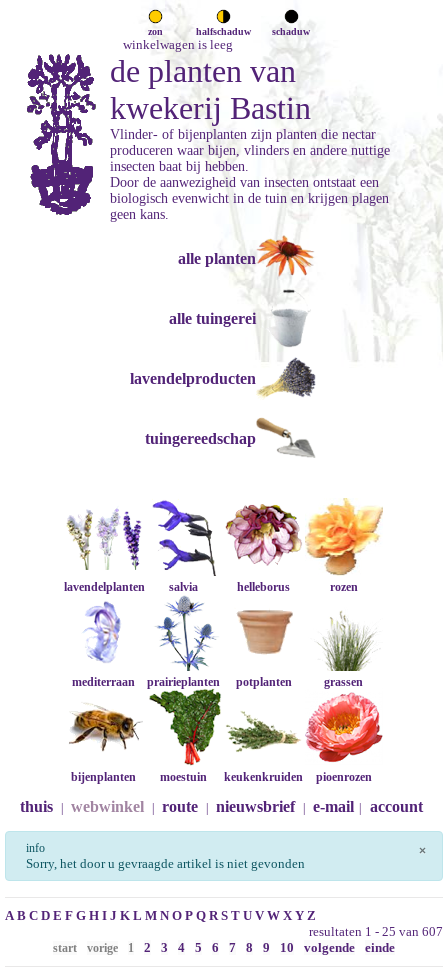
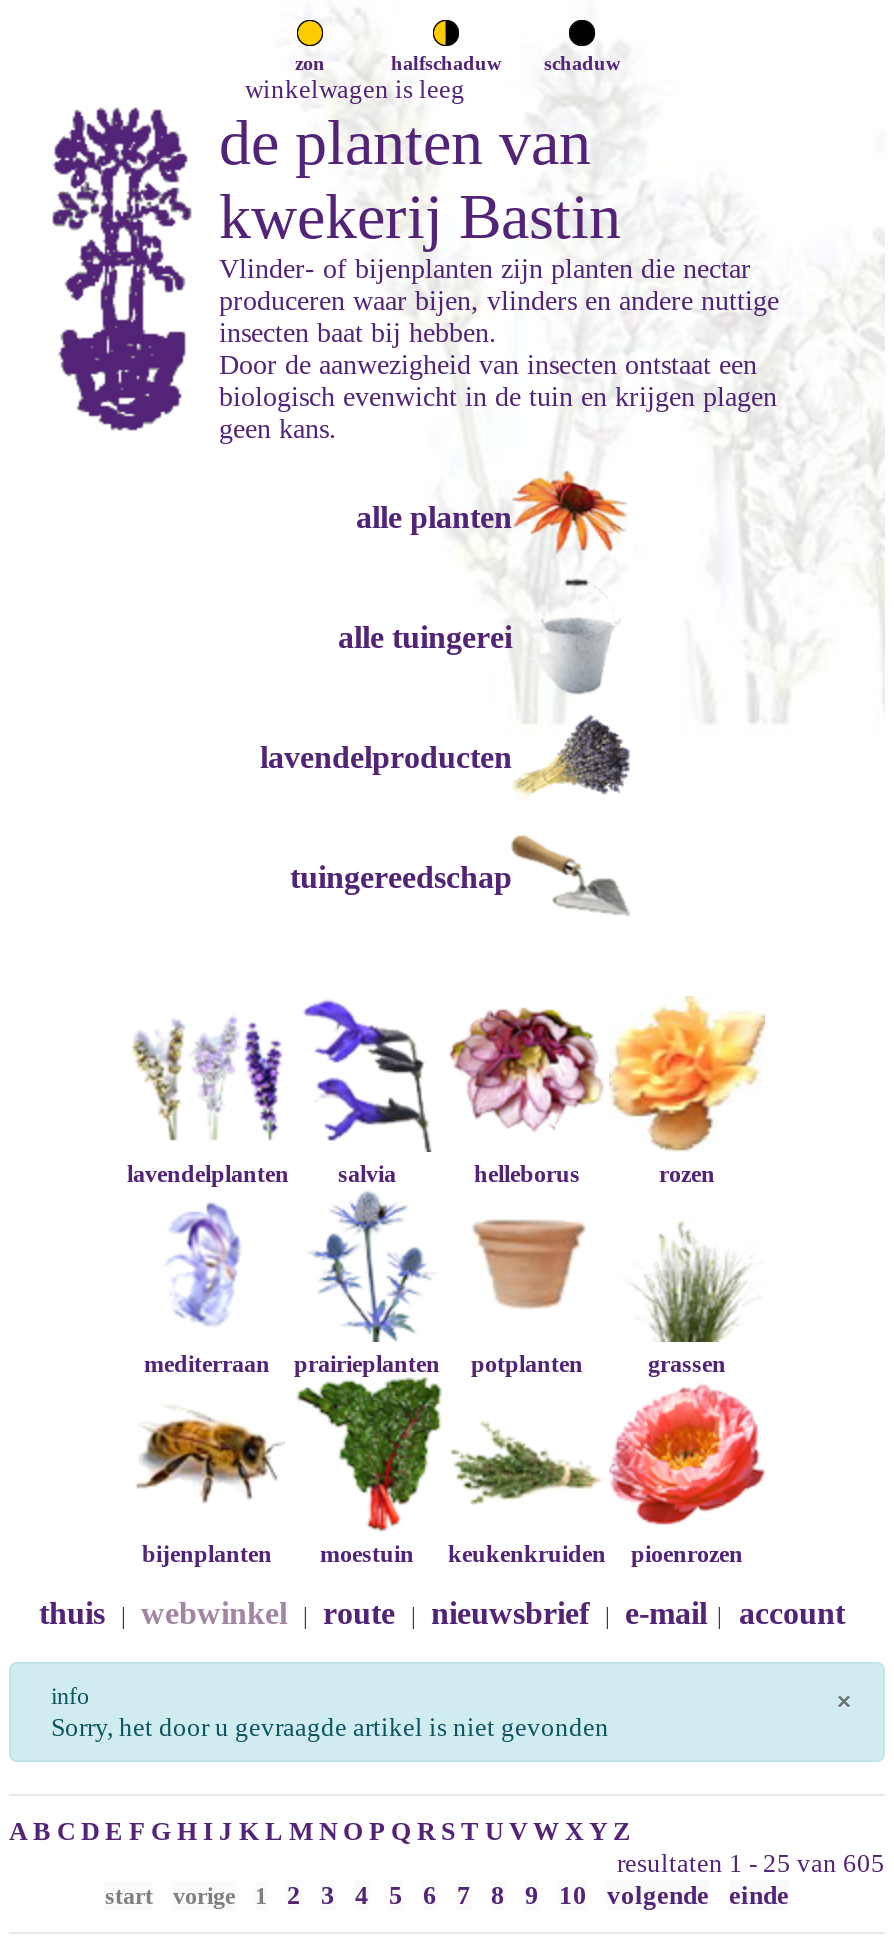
- resultaten 1 - 25 van 607
+ resultaten 1 - 25 van 605
